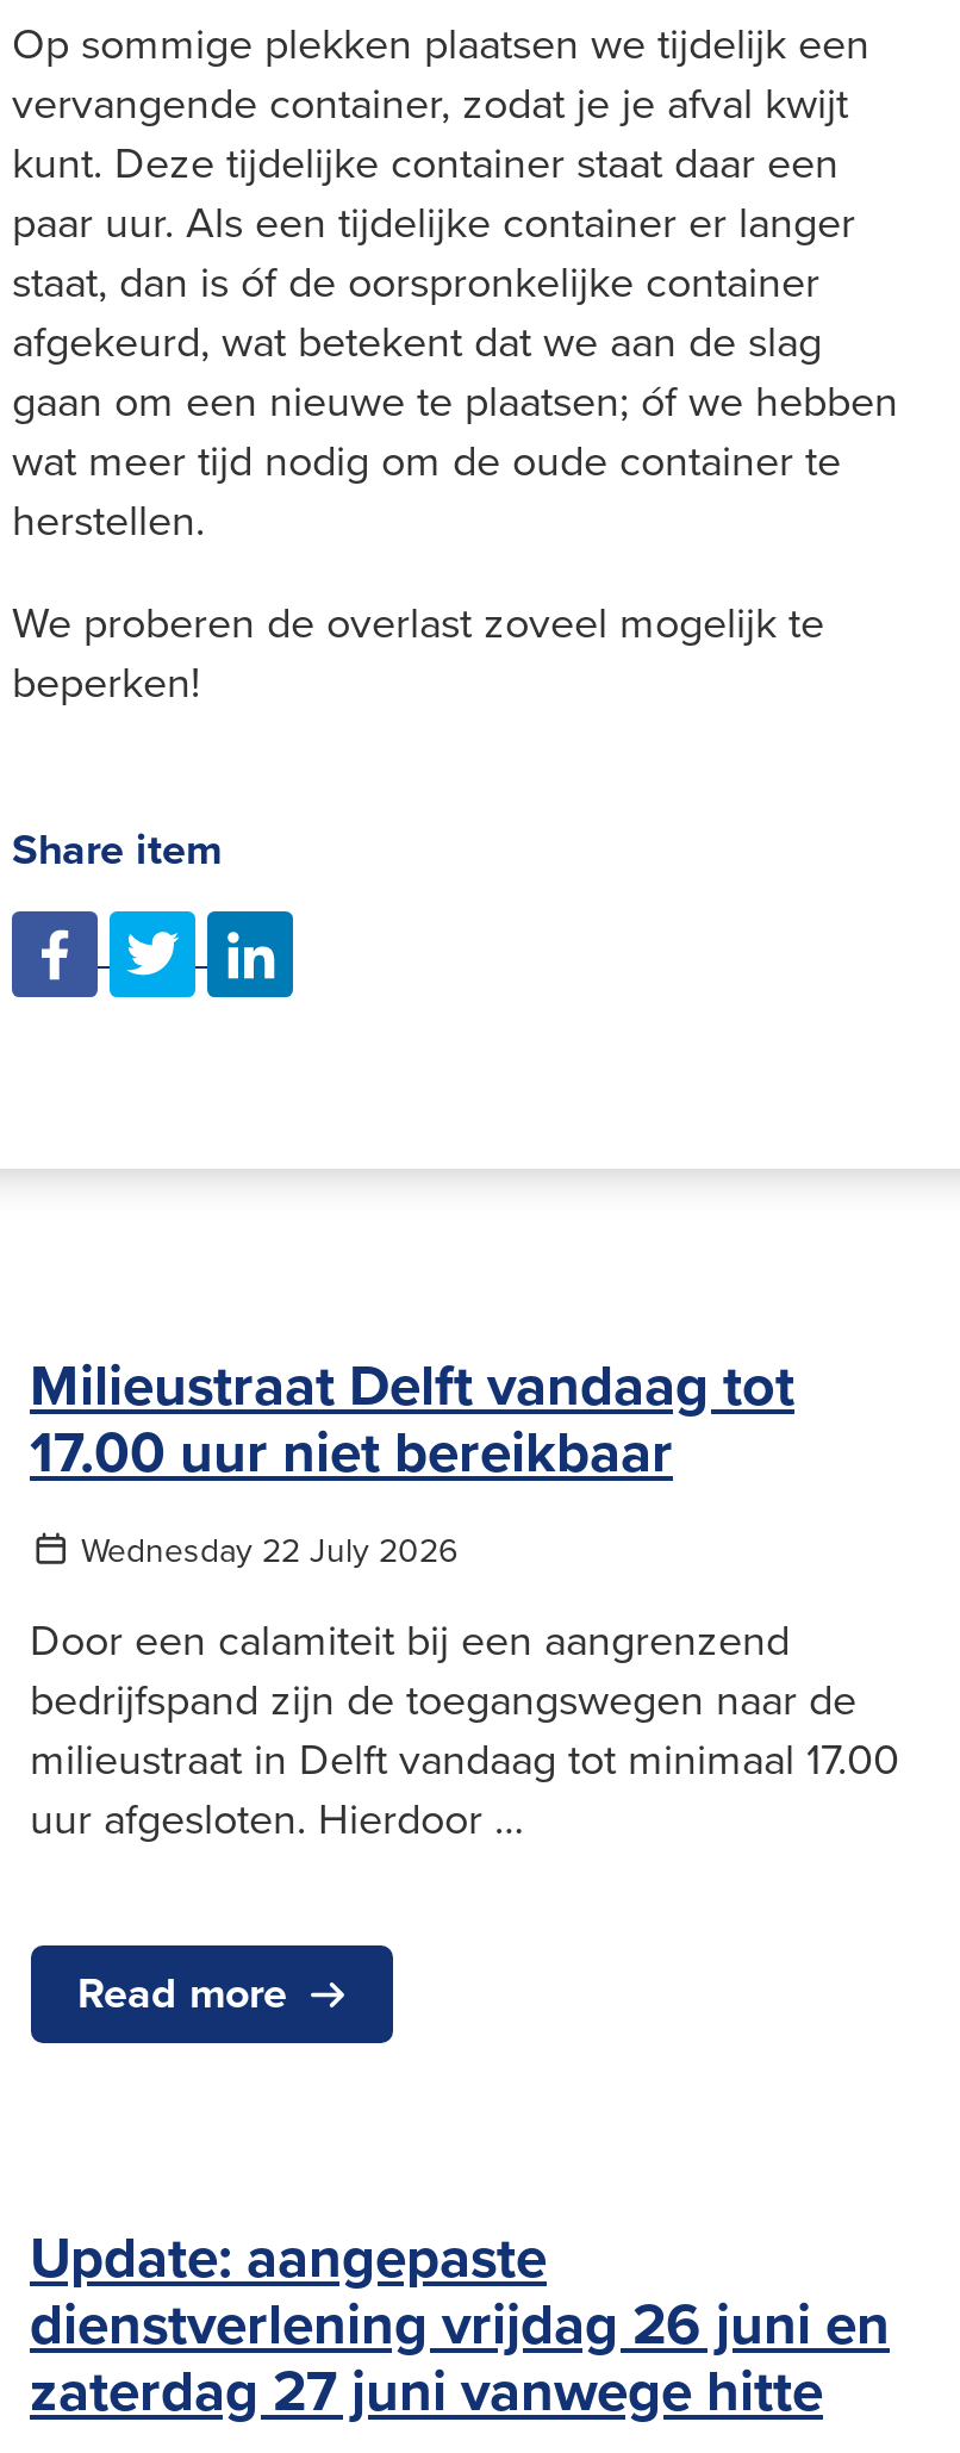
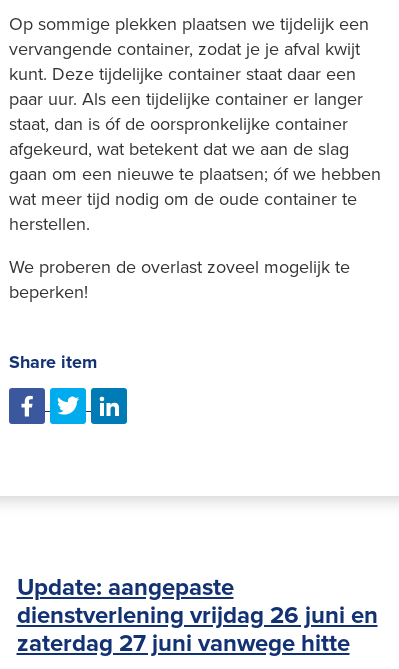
- Milieustraat Delft vandaag tot
- 17.00 uur niet bereikbaar
- Wednesday 22 July 2026
- Door een calamiteit bij een aangrenzend
- bedrijfspand zijn de toegangswegen naar de
- milieustraat in Delft vandaag tot minimaal 17.00
- uur afgesloten. Hierdoor …
- Read more
